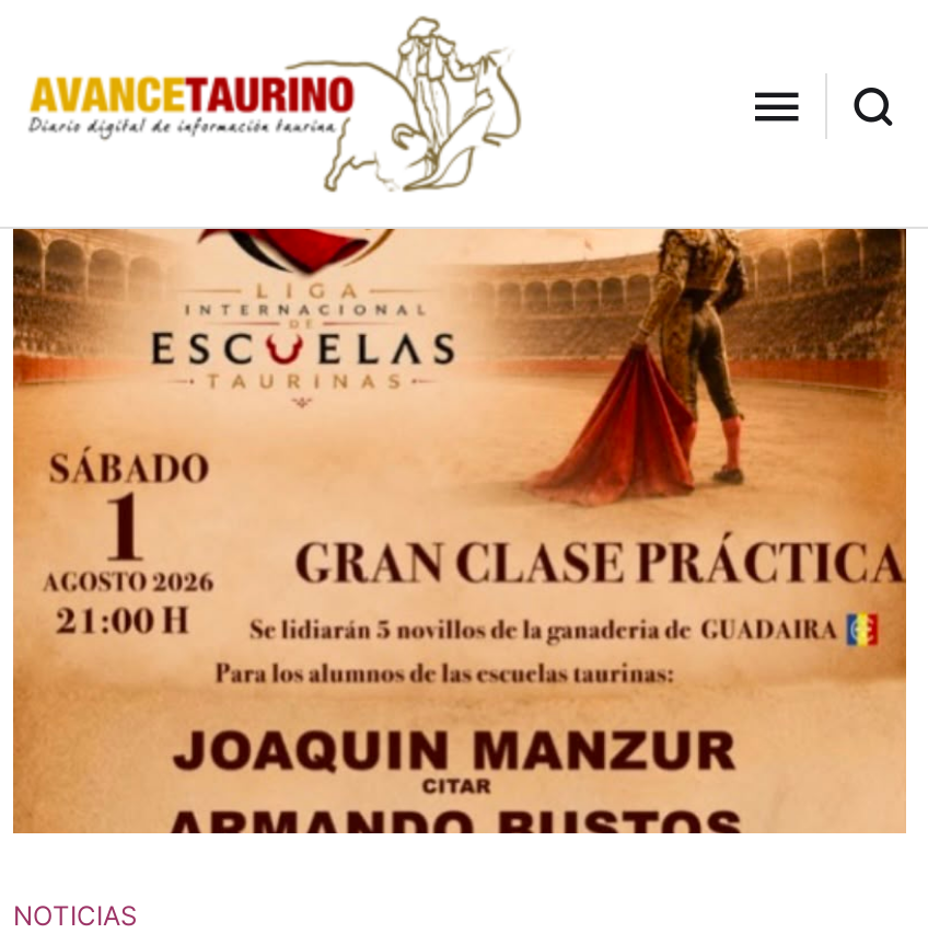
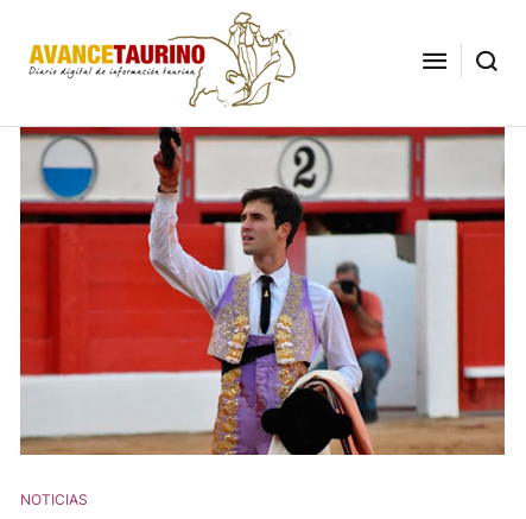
- [image]
+ [image]
